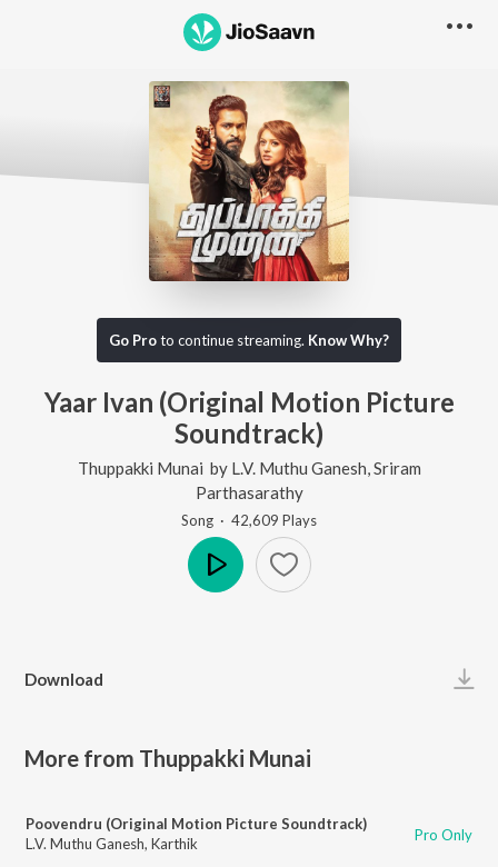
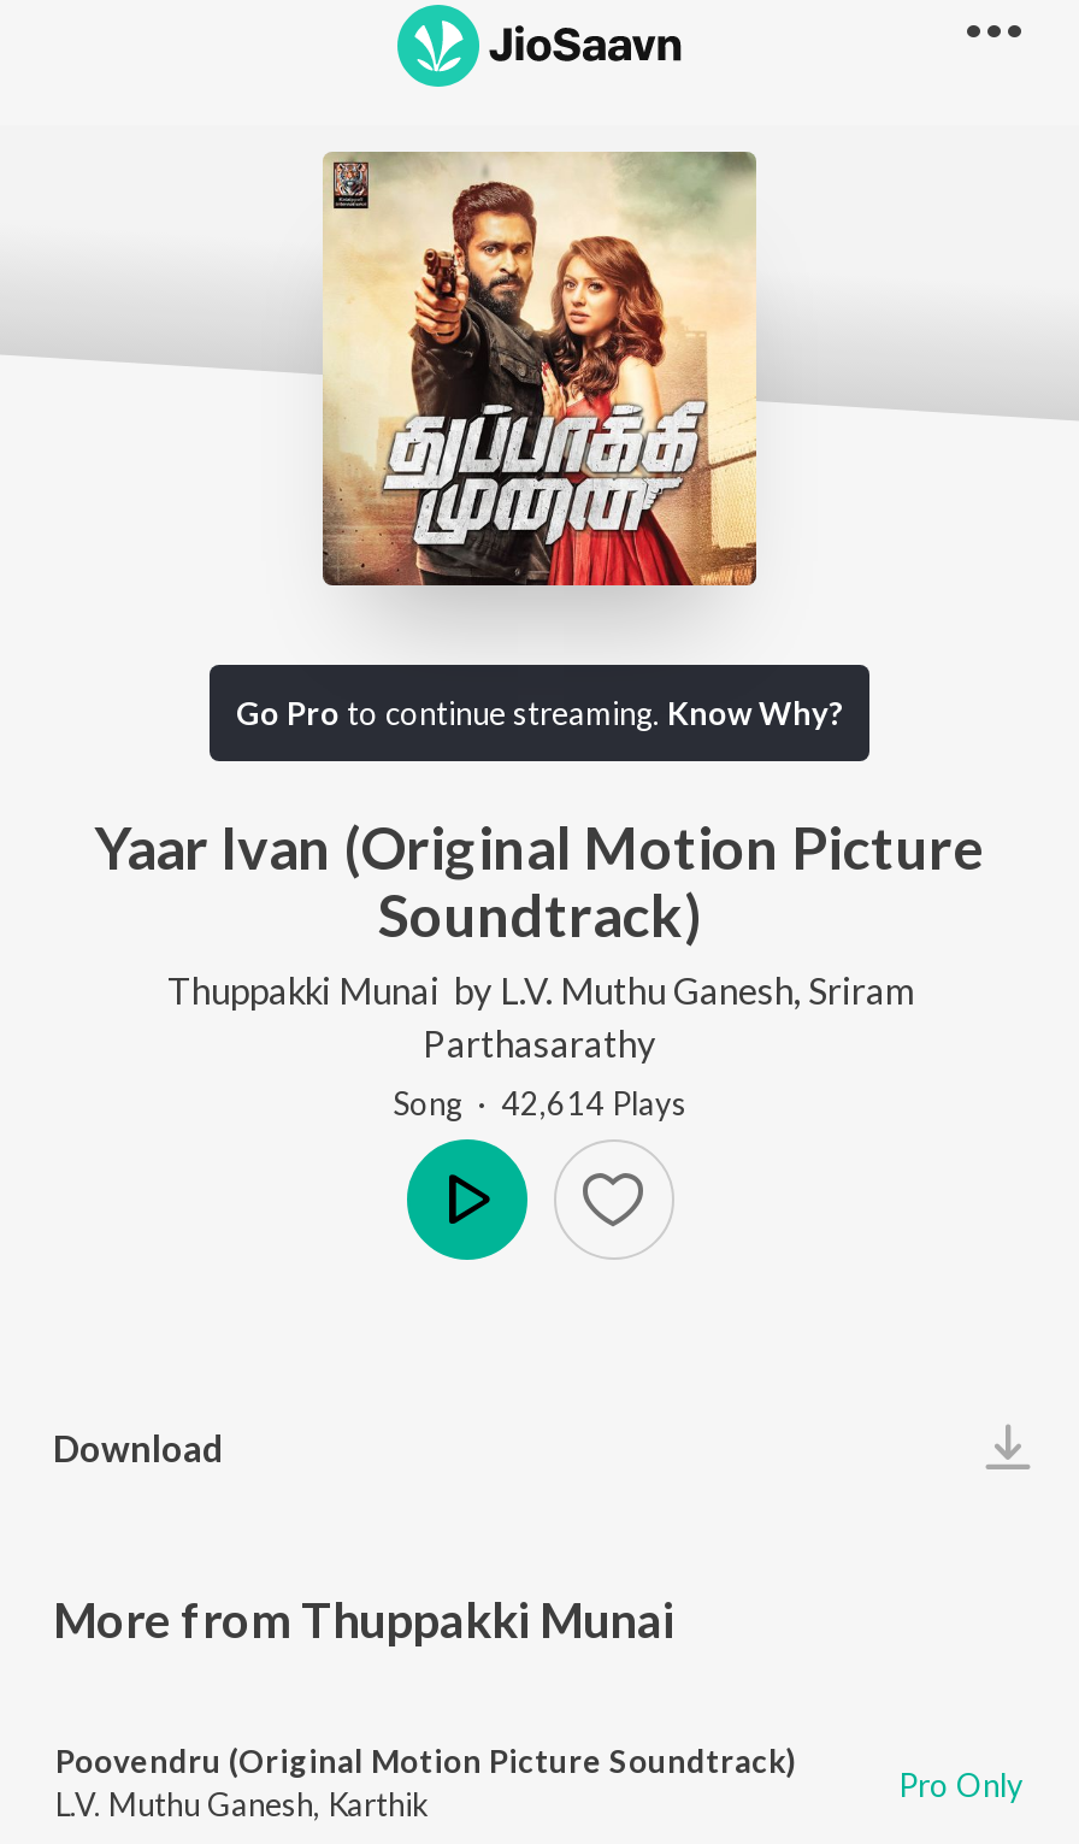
- Song · 42,609 Plays
+ Song · 42,614 Plays
